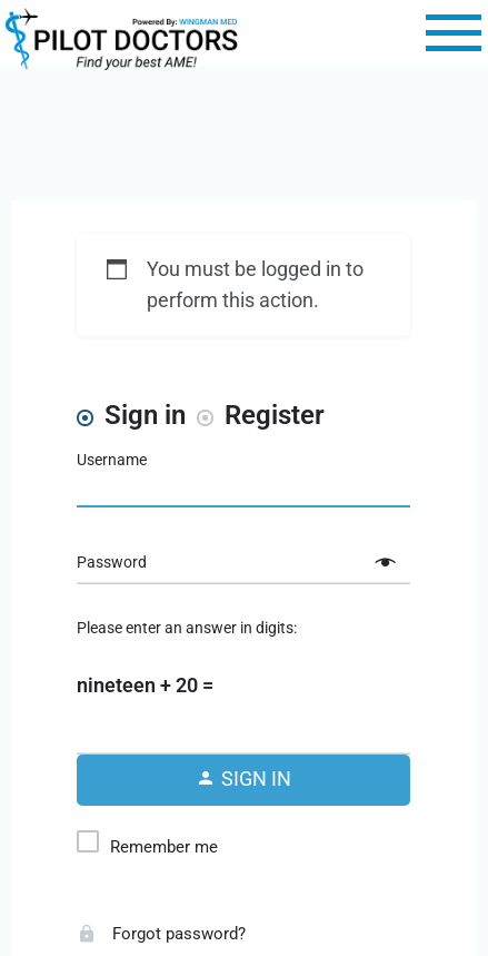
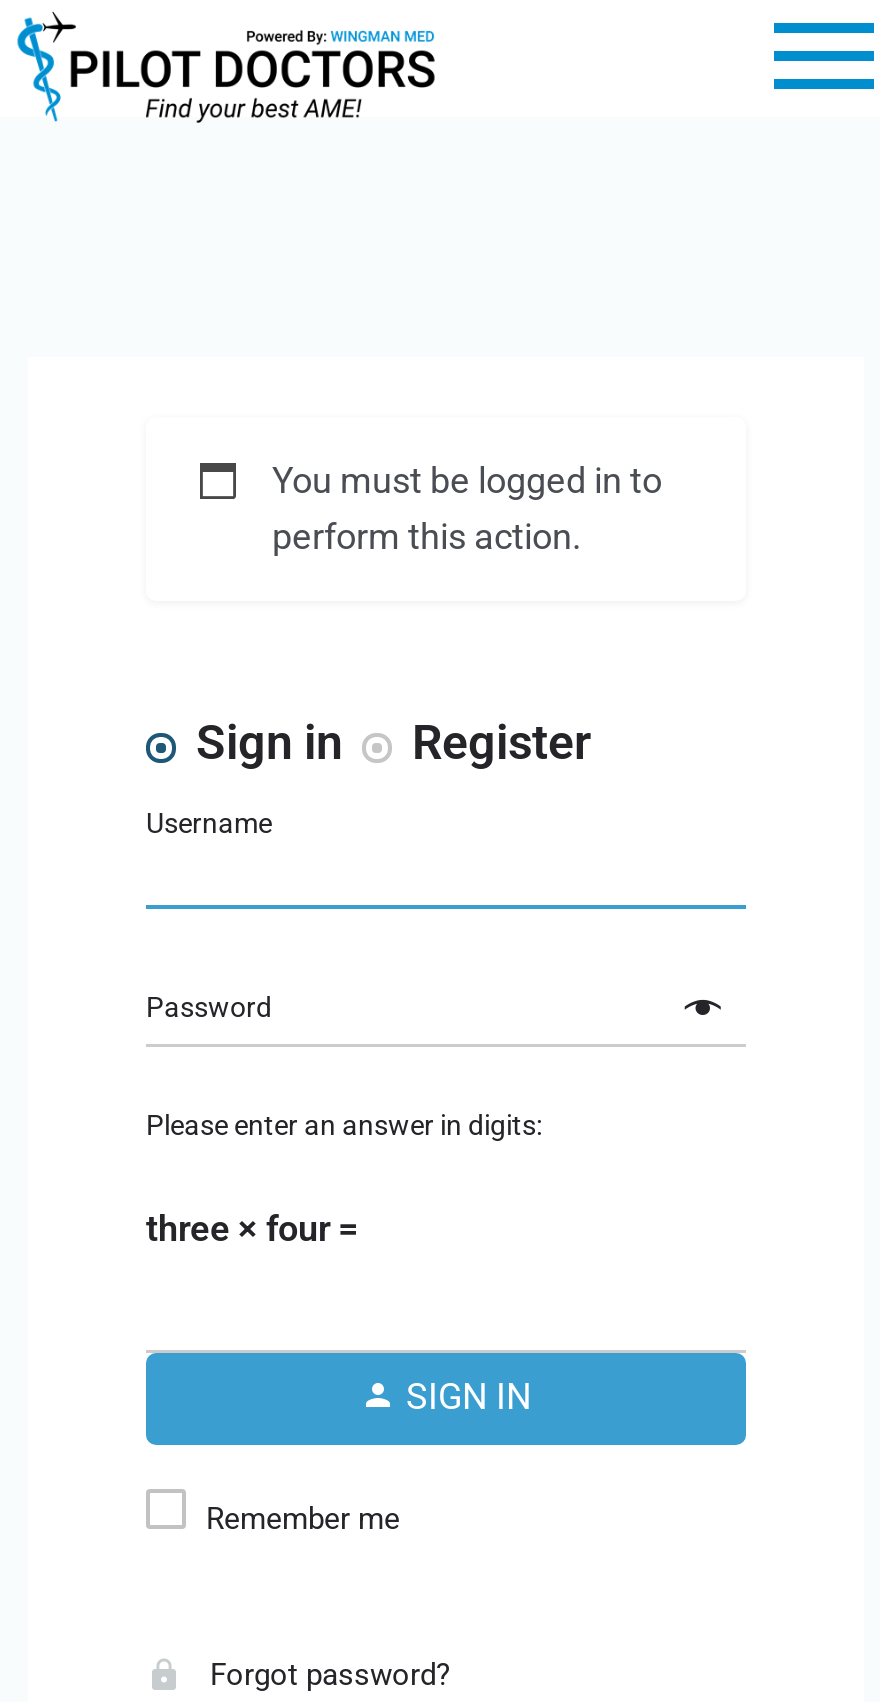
- nineteen + 20 =
+ three × four =
